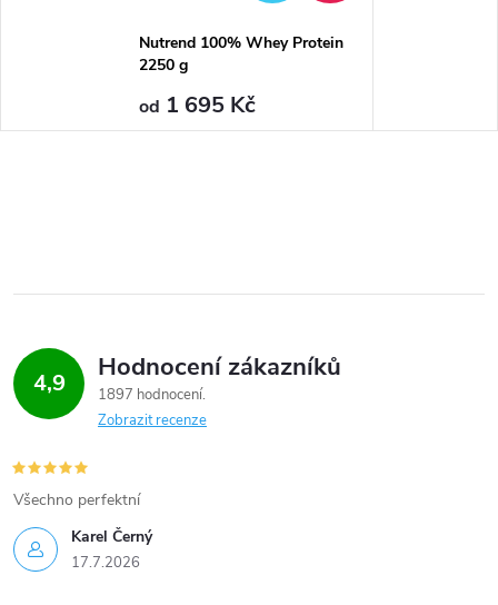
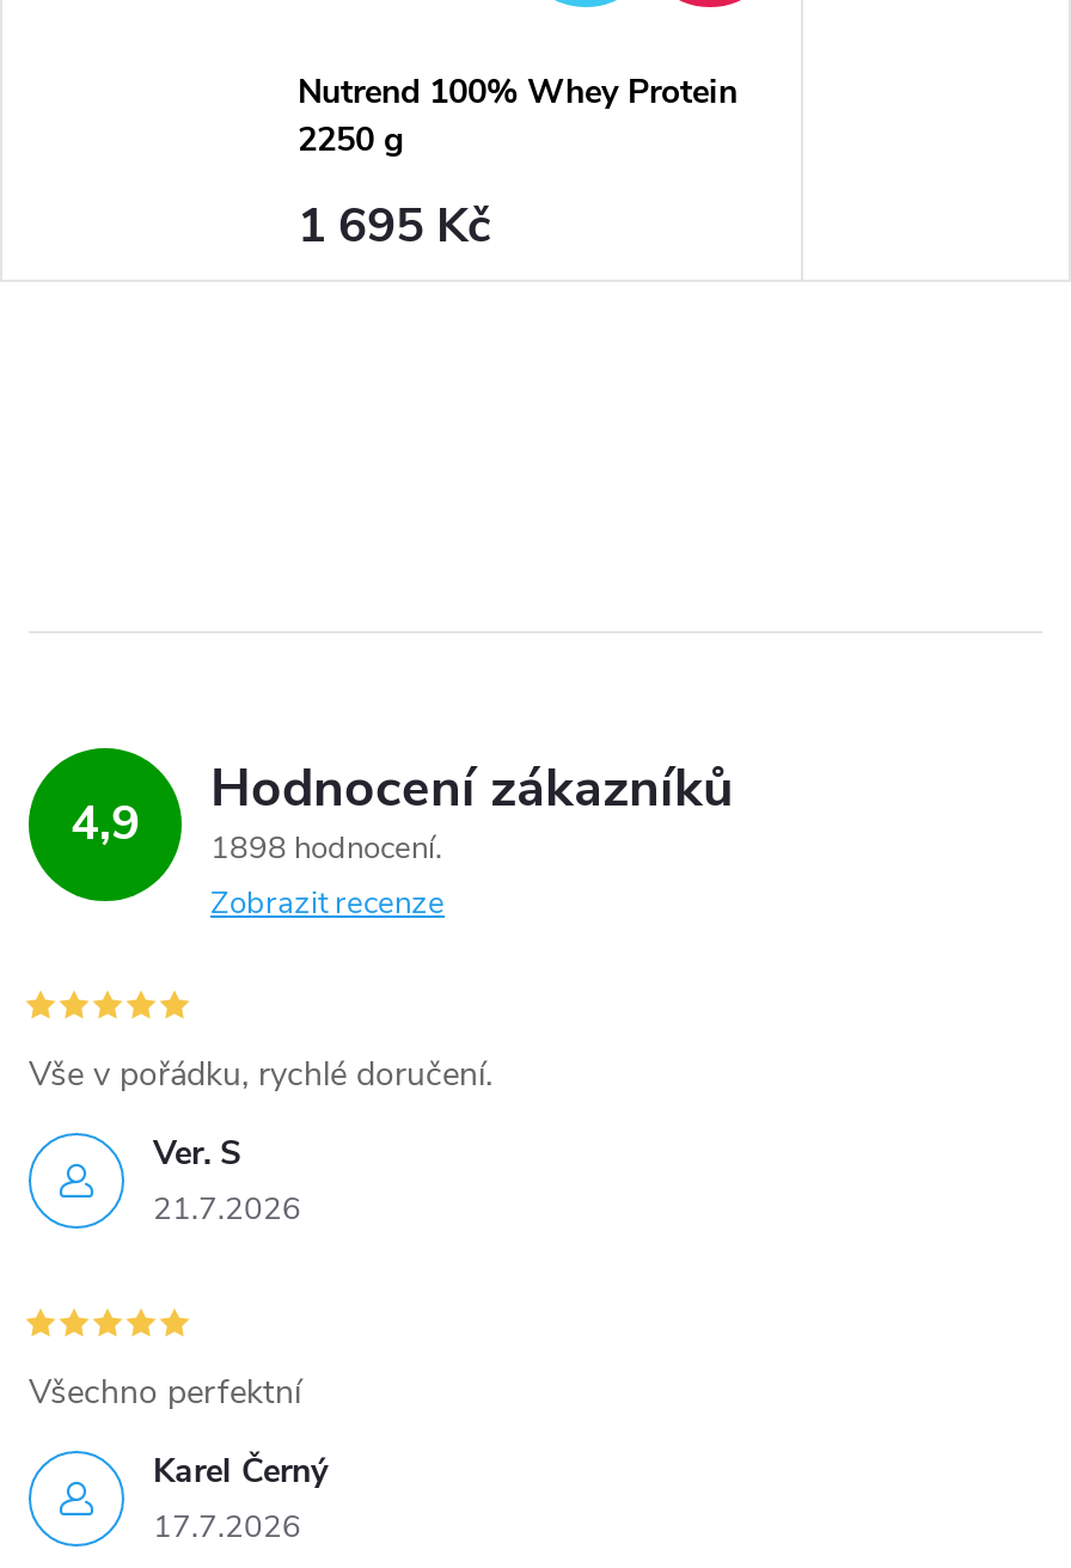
- od 1 695 Kč
+ 1 695 Kč

- 4,9 1897 hodnocení Hodnocení zákazníků
+ 4,9 1898 hodnocení Hodnocení zákazníků

+ Vše v pořádku, rychlé doručení.

+ Ver. S
+ 21.7.2026
